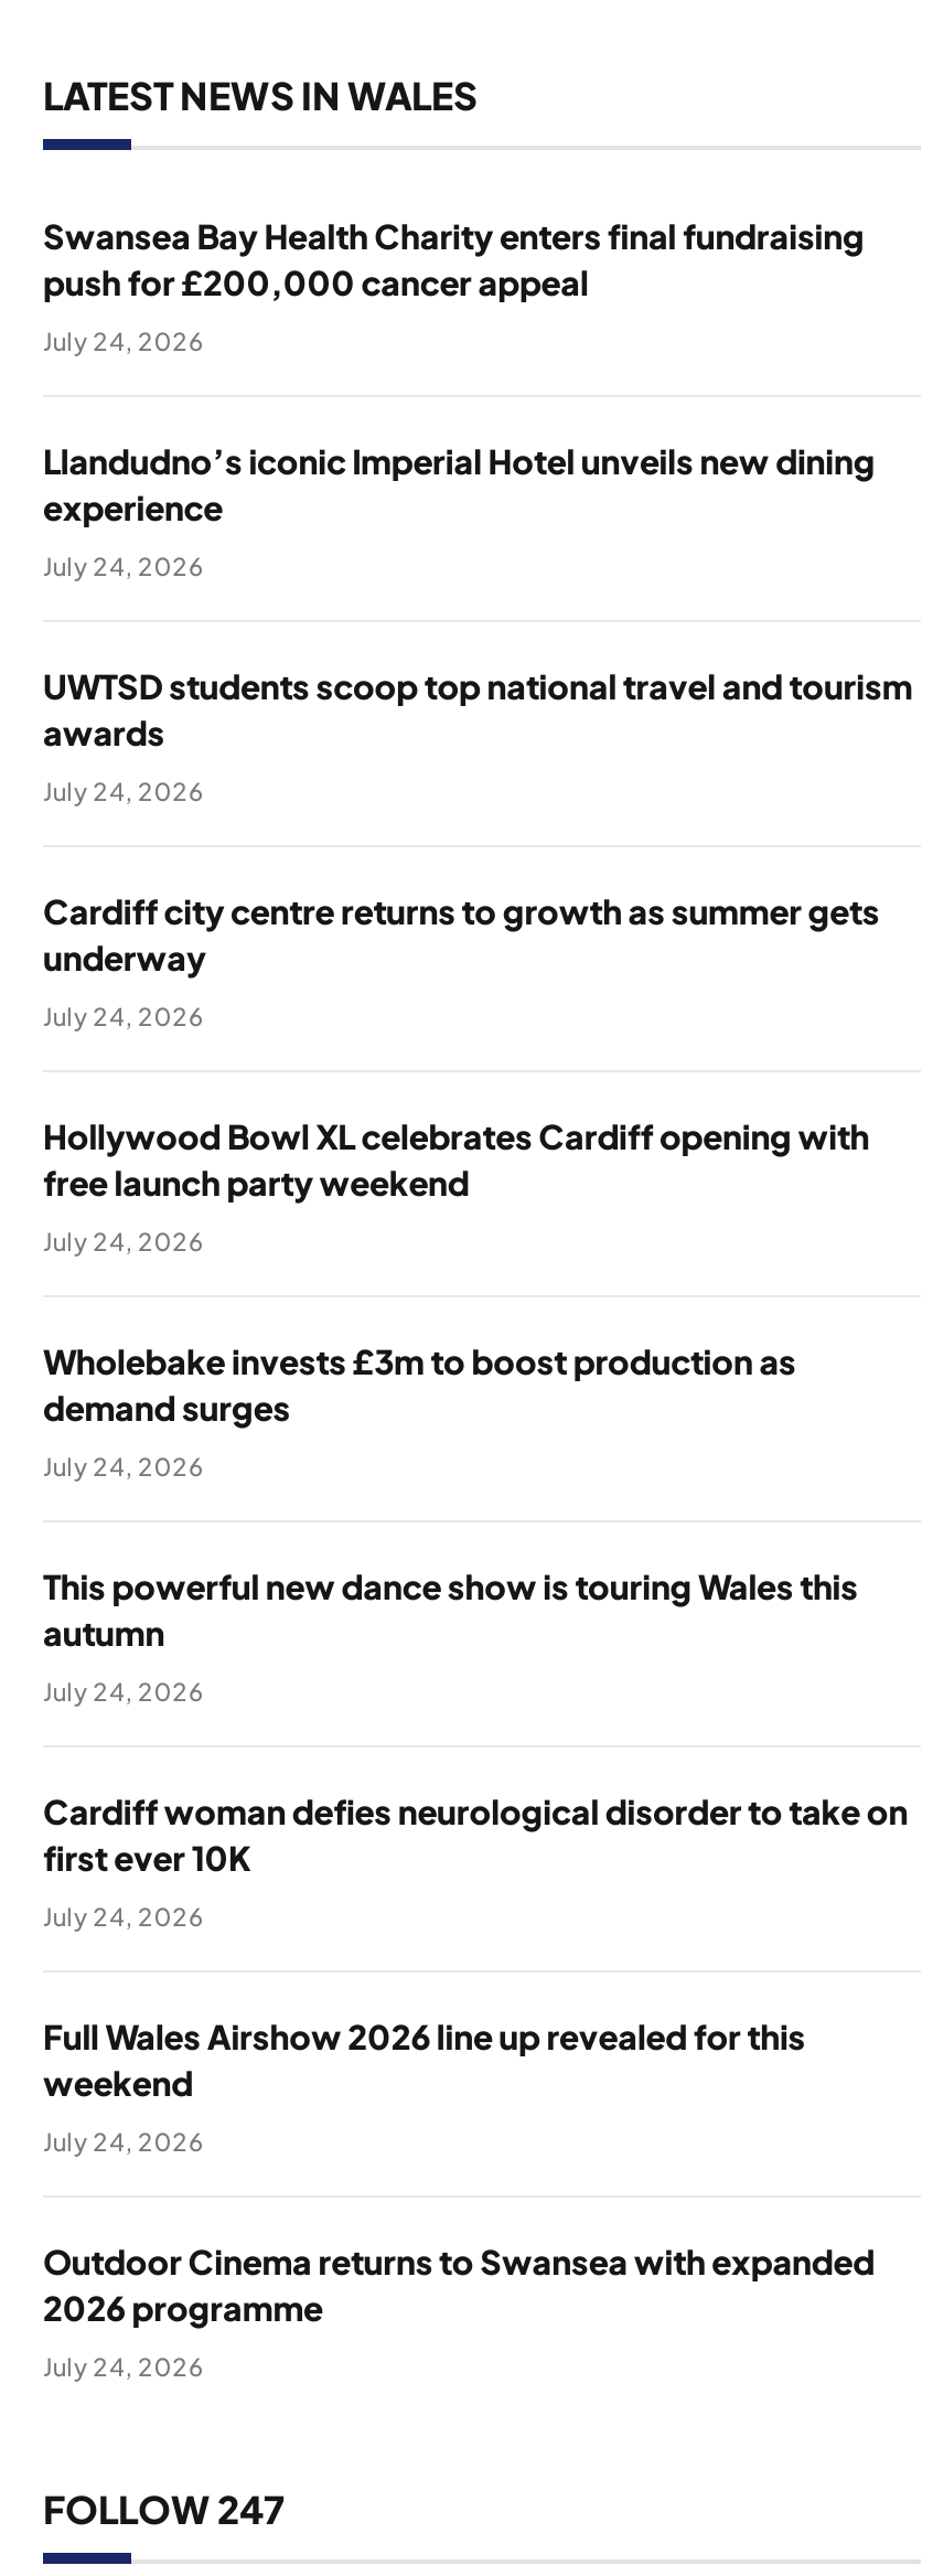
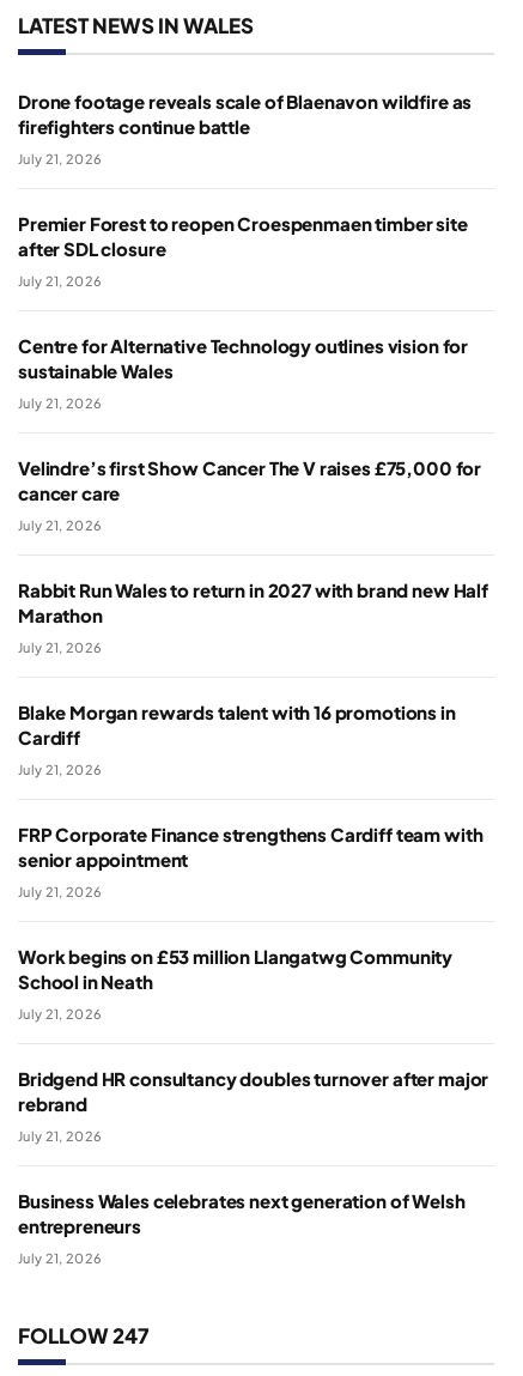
- Swansea Bay Health Charity enters final fundraising
- push for £200,000 cancer appeal
+ Drone footage reveals scale of Blaenavon wildfire as
+ firefighters continue battle

- July 24, 2026
+ July 21, 2026

- Llandudno’s iconic Imperial Hotel unveils new dining
- experience
+ Premier Forest to reopen Croespenmaen timber site
+ after SDL closure

- July 24, 2026
+ July 21, 2026

- UWTSD students scoop top national travel and tourism
- awards
+ Centre for Alternative Technology outlines vision for
+ sustainable Wales

- July 24, 2026
+ July 21, 2026

- Cardiff city centre returns to growth as summer gets
- underway
+ Velindre’s first Show Cancer The V raises £75,000 for
+ cancer care

- July 24, 2026
+ July 21, 2026

- Hollywood Bowl XL celebrates Cardiff opening with
- free launch party weekend
+ Rabbit Run Wales to return in 2027 with brand new Half
+ Marathon

- July 24, 2026
+ July 21, 2026

- Wholebake invests £3m to boost production as
- demand surges
+ Blake Morgan rewards talent with 16 promotions in
+ Cardiff

- July 24, 2026
+ July 21, 2026

- This powerful new dance show is touring Wales this
- autumn
+ FRP Corporate Finance strengthens Cardiff team with
+ senior appointment

- July 24, 2026
+ July 21, 2026

- Cardiff woman defies neurological disorder to take on
- first ever 10K
+ Work begins on £53 million Llangatwg Community
+ School in Neath

- July 24, 2026
+ July 21, 2026

- Full Wales Airshow 2026 line up revealed for this
- weekend
+ Bridgend HR consultancy doubles turnover after major
+ rebrand

- July 24, 2026
+ July 21, 2026

- Outdoor Cinema returns to Swansea with expanded
- 2026 programme
+ Business Wales celebrates next generation of Welsh
+ entrepreneurs

- July 24, 2026
+ July 21, 2026
